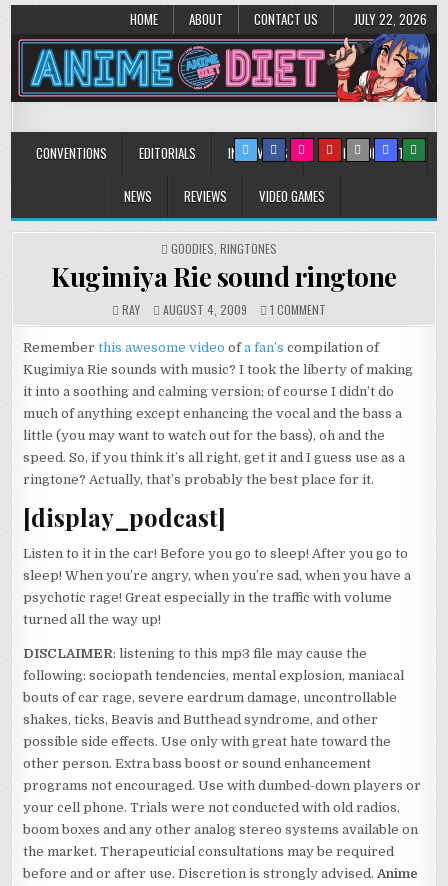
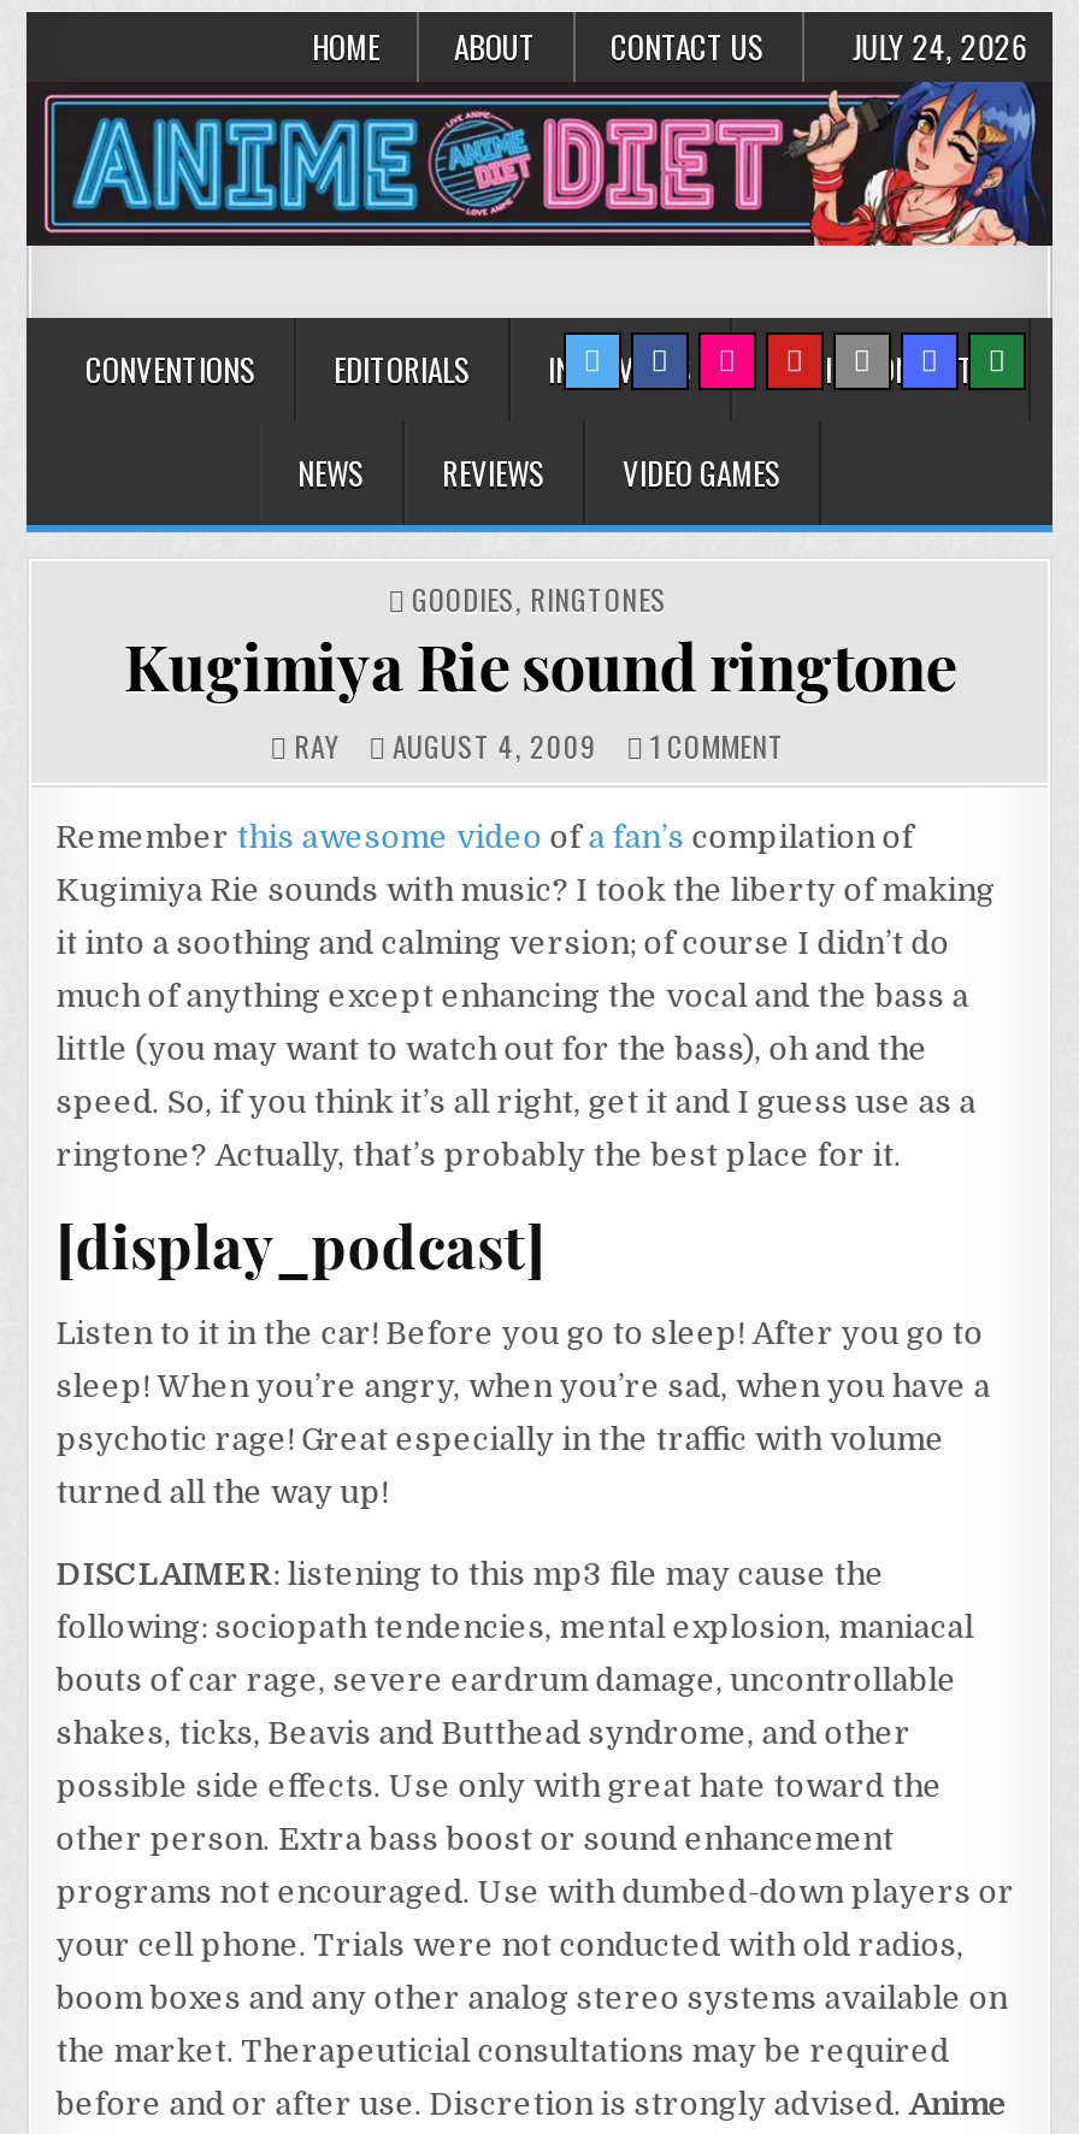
- HOME ABOUT CONTACT US JULY 22, 2026
+ HOME ABOUT CONTACT US JULY 24, 2026
